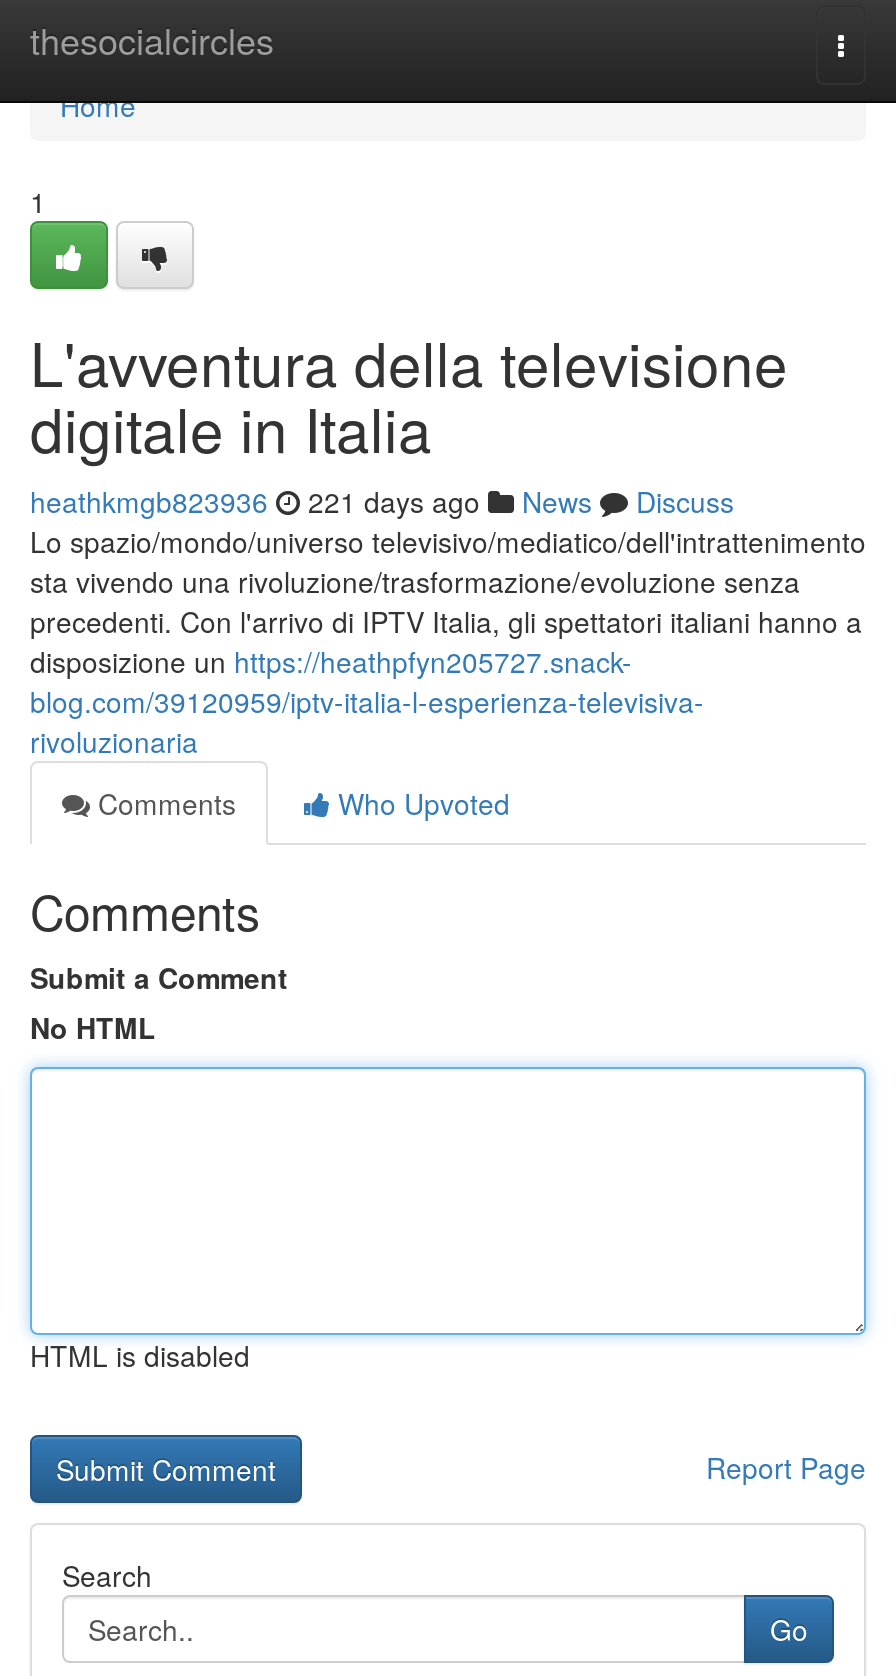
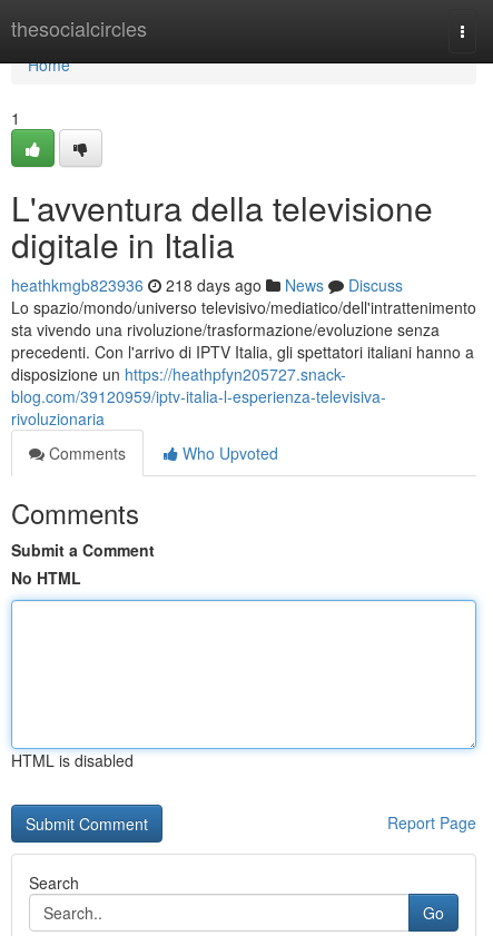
- heathkmgb823936 221 days ago News Discuss
+ heathkmgb823936 218 days ago News Discuss
